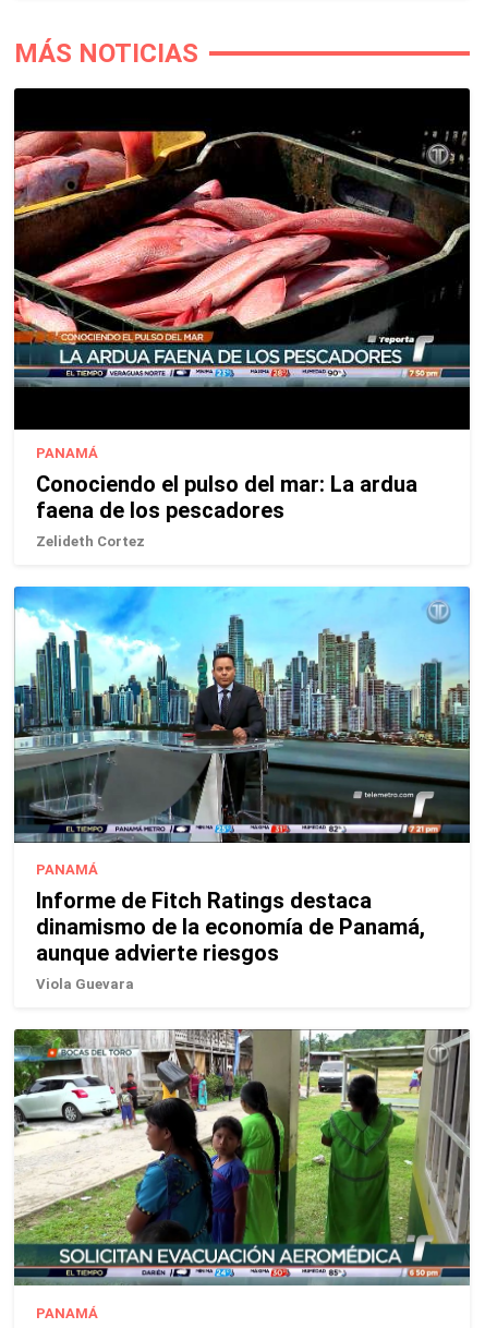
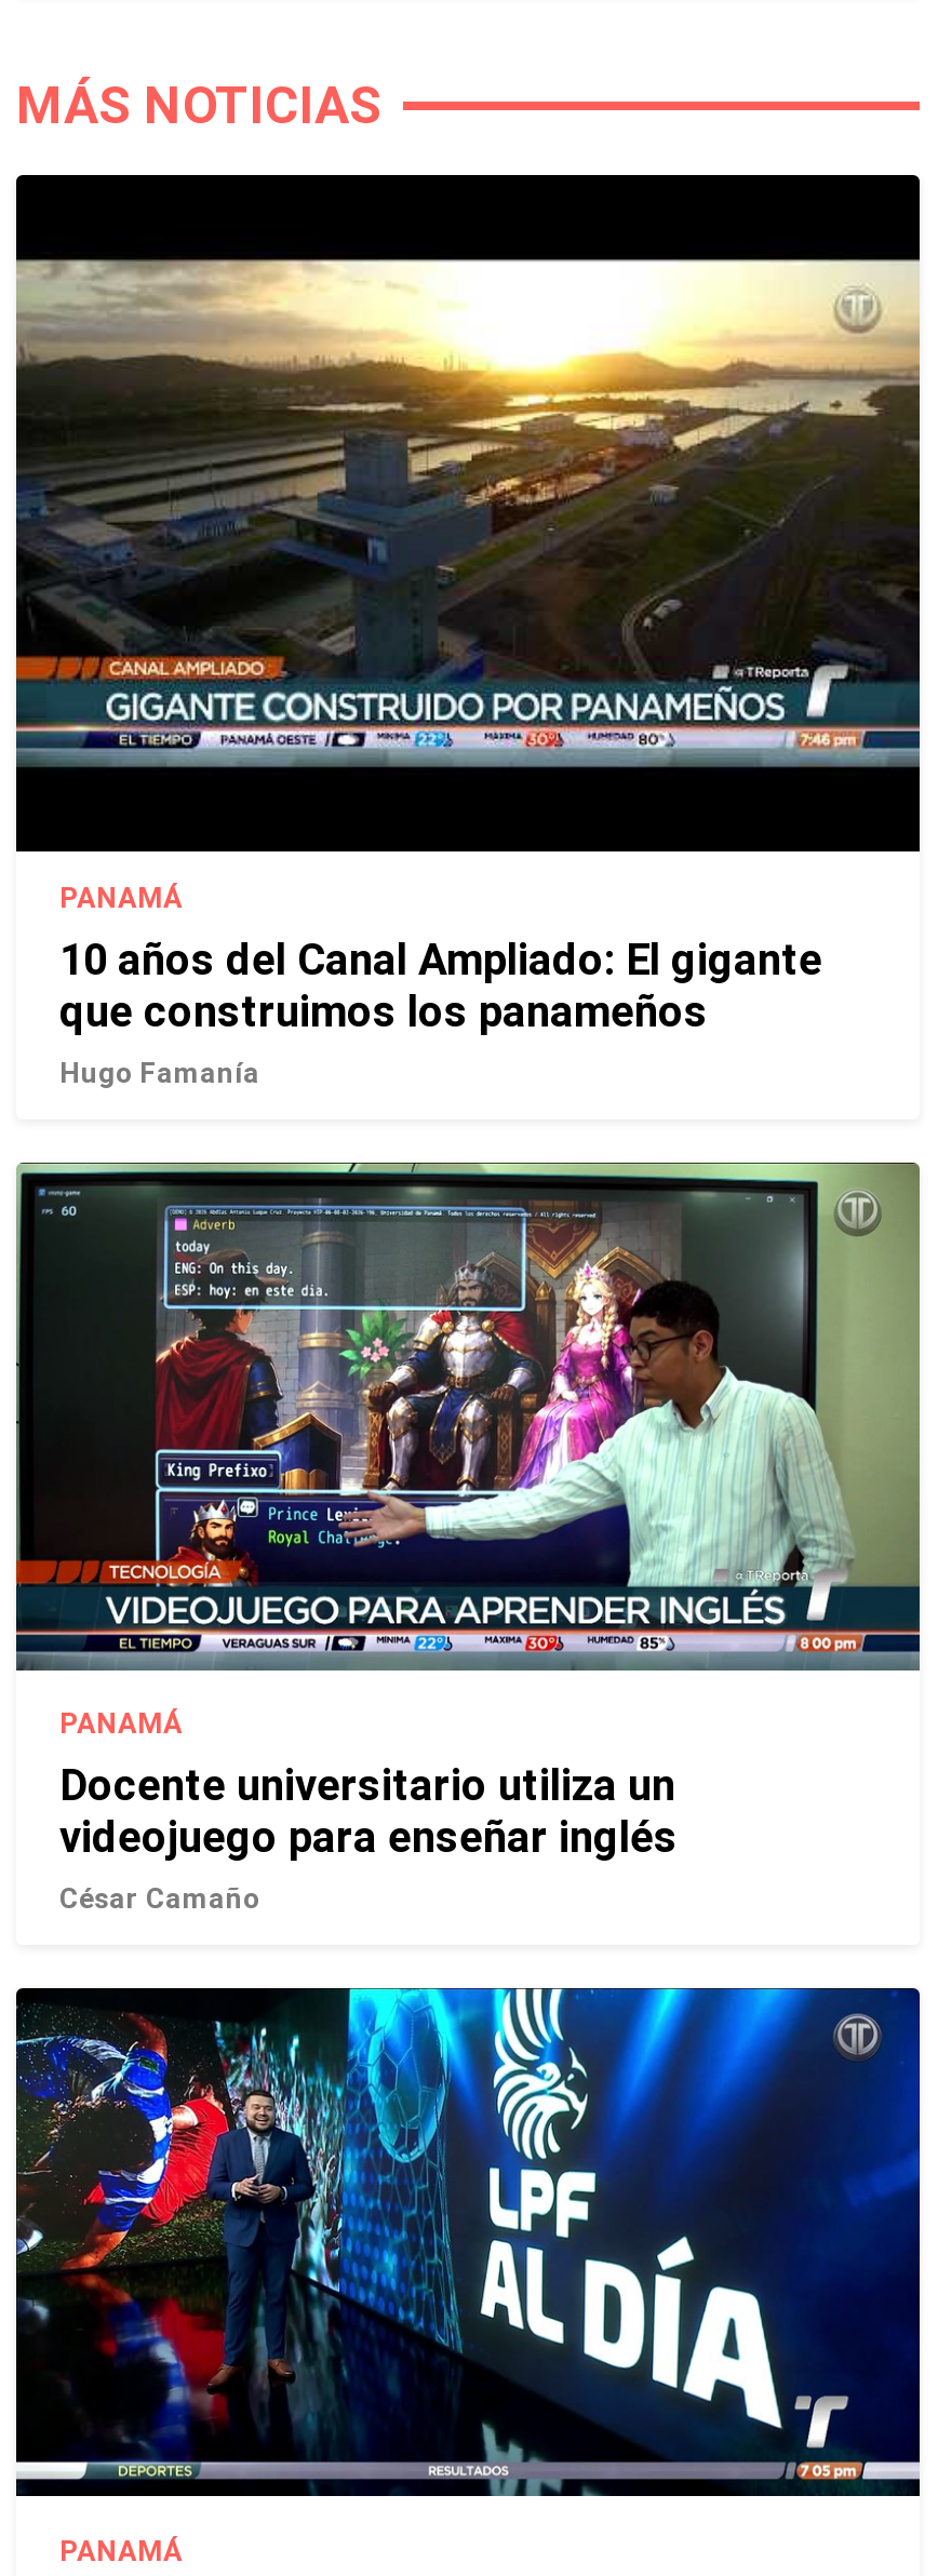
- [image]
+ [image]

- Conociendo el pulso del mar: La ardua
- faena de los pescadores
- Zelideth Cortez
+ 10 años del Canal Ampliado: El gigante
+ que construimos los panameños
+ Hugo Famanía

- [image]
+ [image]

- Informe de Fitch Ratings destaca
- dinamismo de la economía de Panamá,
- aunque advierte riesgos
- Viola Guevara
+ Docente universitario utiliza un
+ videojuego para enseñar inglés
+ César Camaño

- [image]
+ [image]
